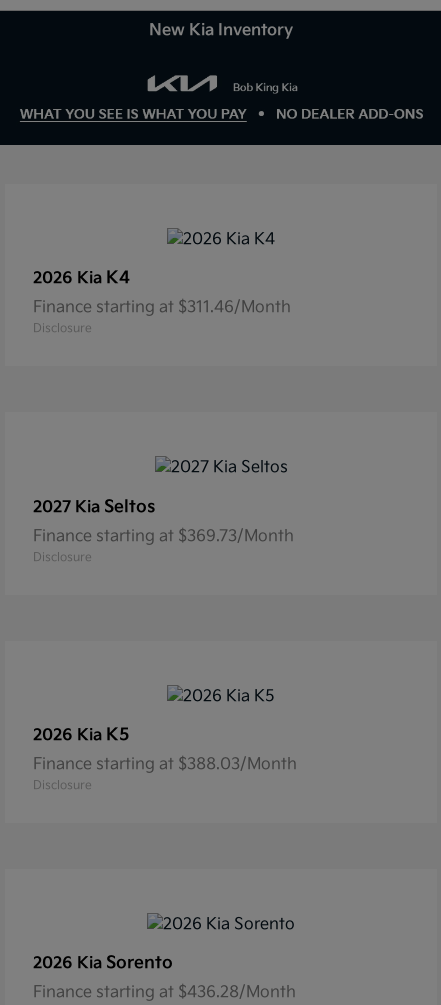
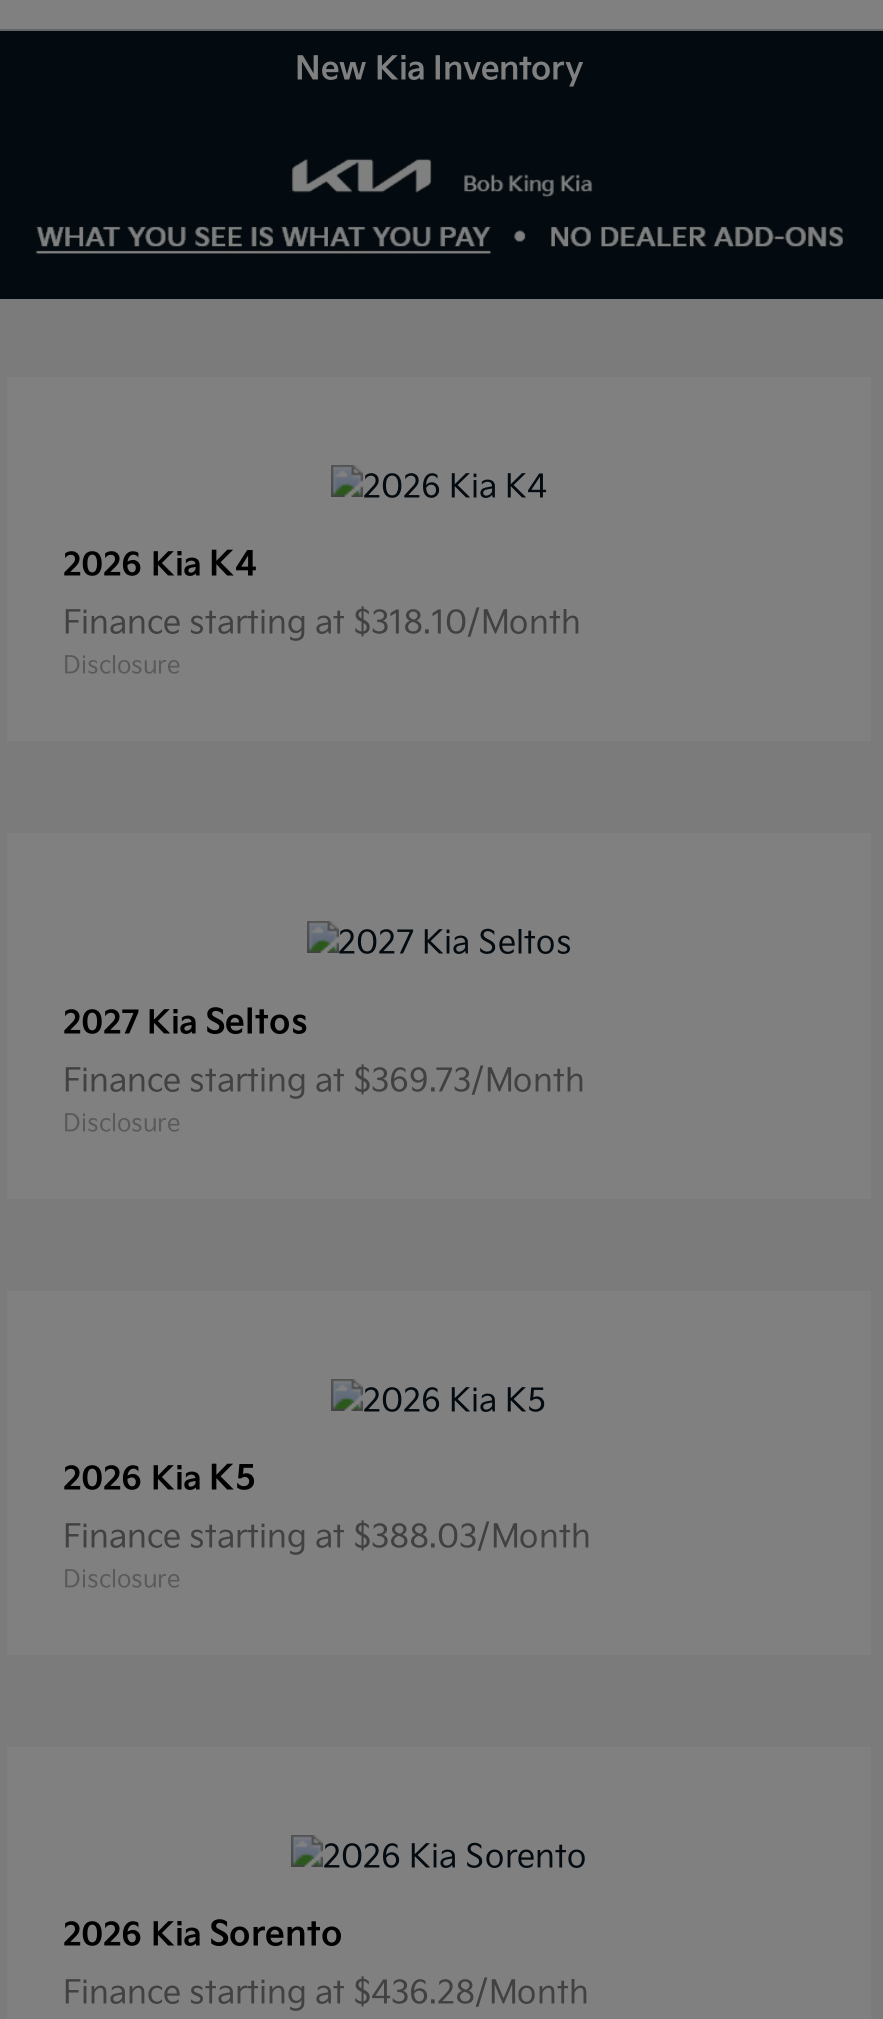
- Finance starting at $311.46/Month
+ Finance starting at $318.10/Month
